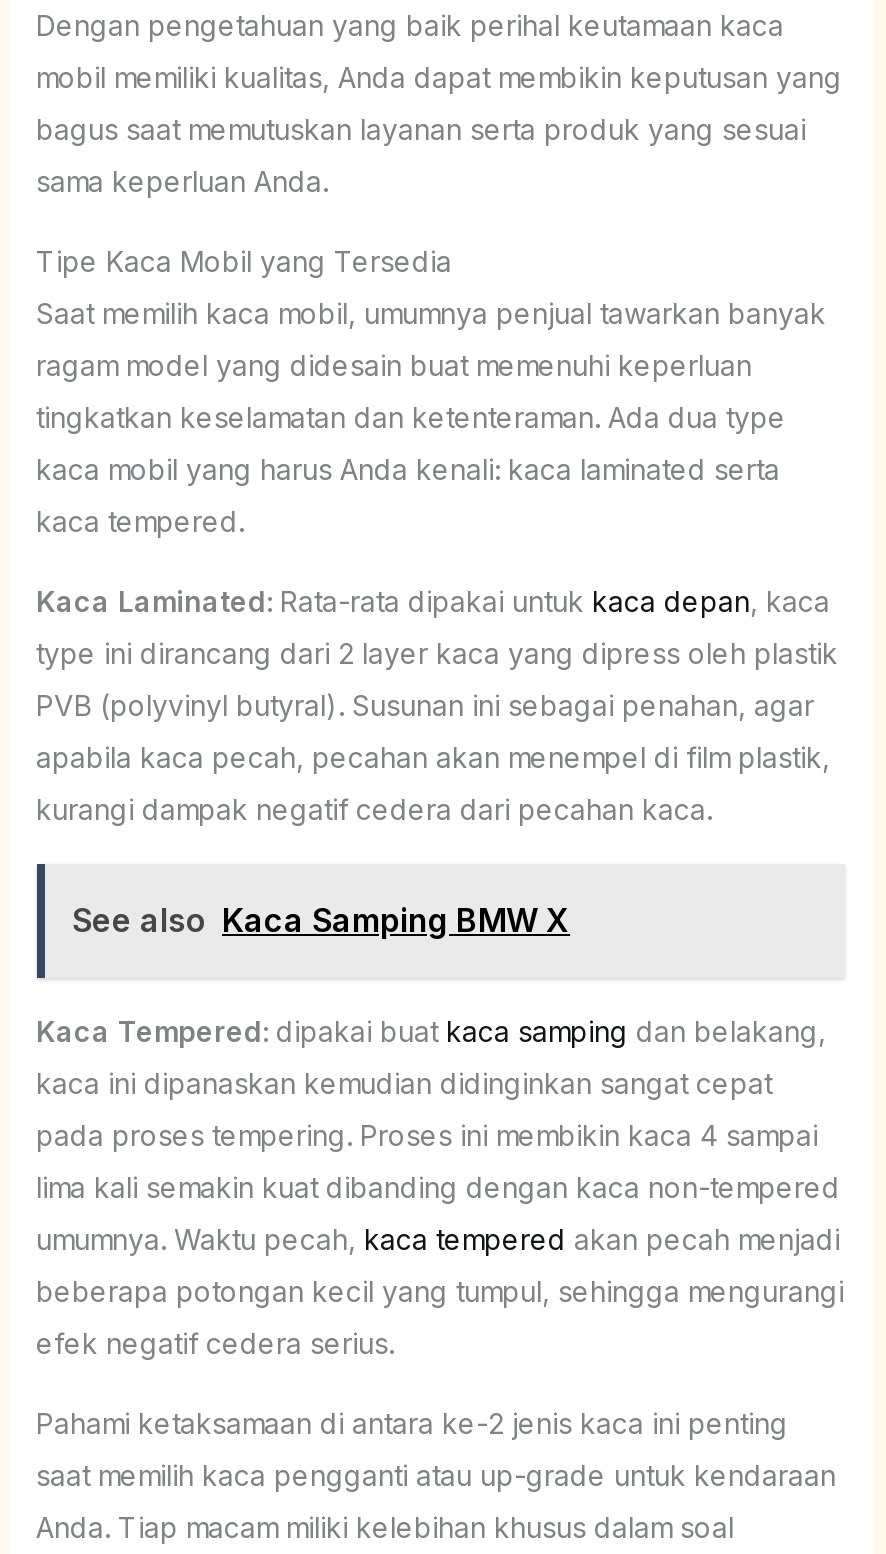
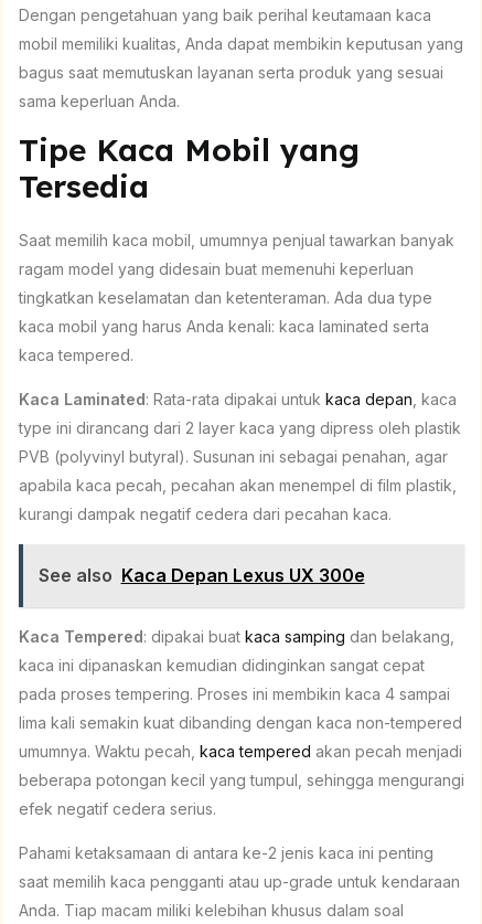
- See also Kaca Samping BMW X
+ See also Kaca Depan Lexus UX 300e
